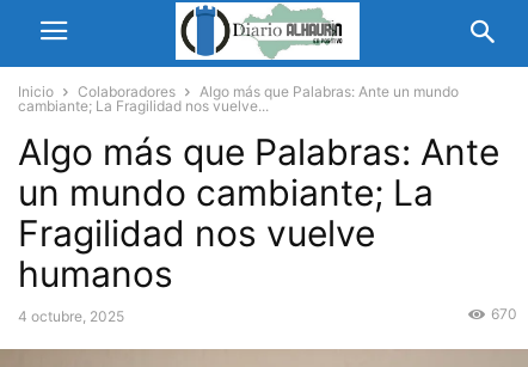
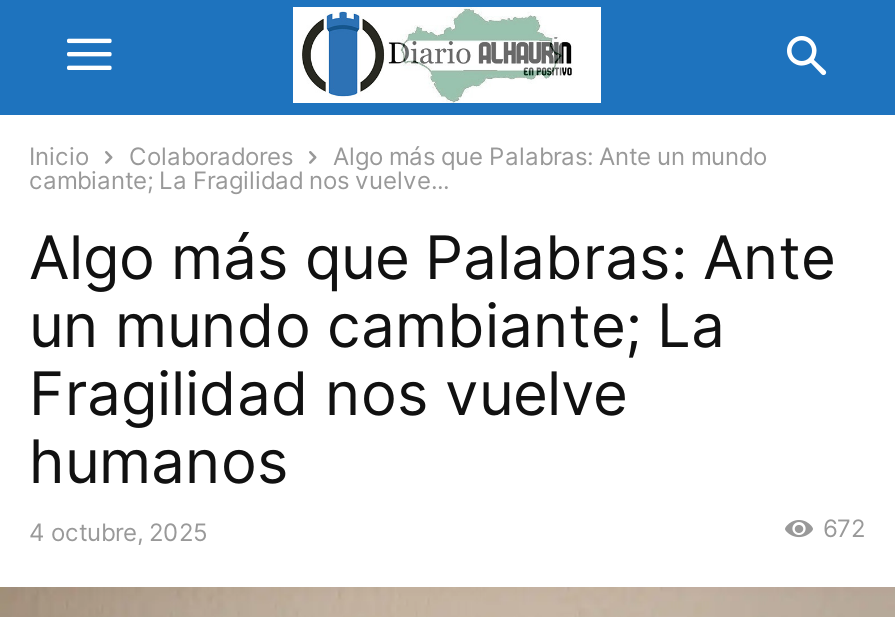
- 670
+ 672
